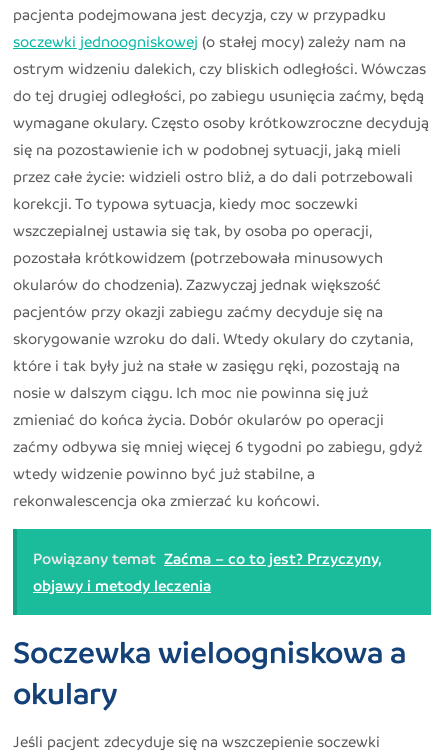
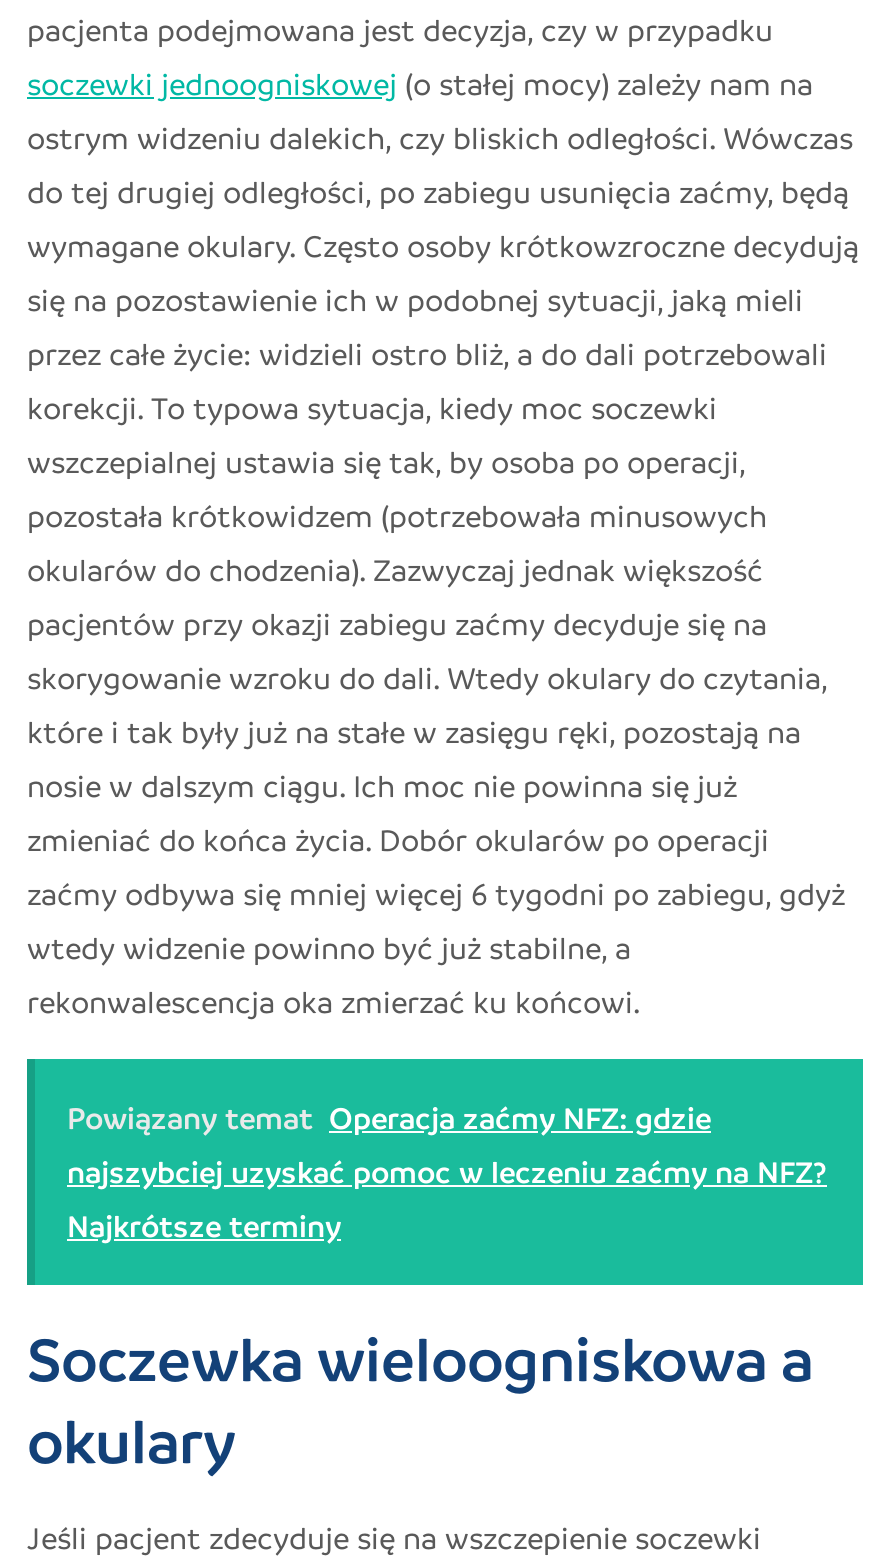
- Powiązany temat Zaćma – co to jest? Przyczyny,
- objawy i metody leczenia
+ Powiązany temat Operacja zaćmy NFZ: gdzie
+ najszybciej uzyskać pomoc w leczeniu zaćmy na NFZ?
+ Najkrótsze terminy
